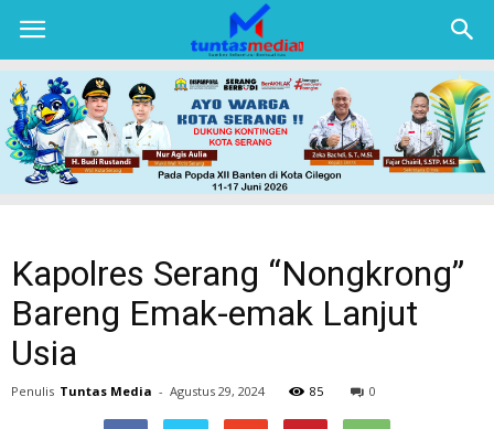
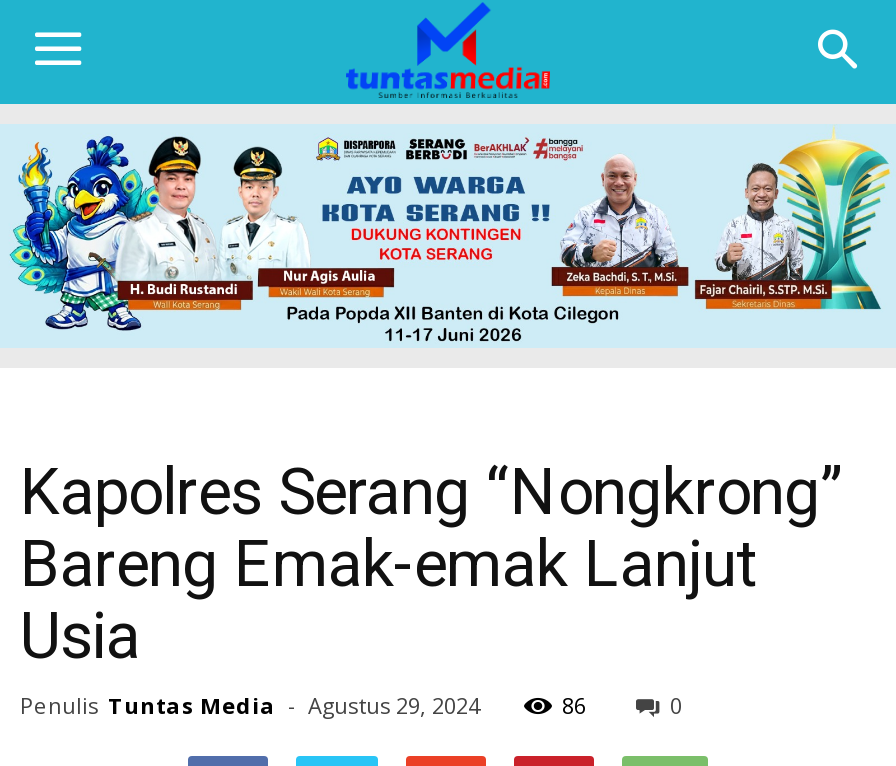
- 85
+ 86
